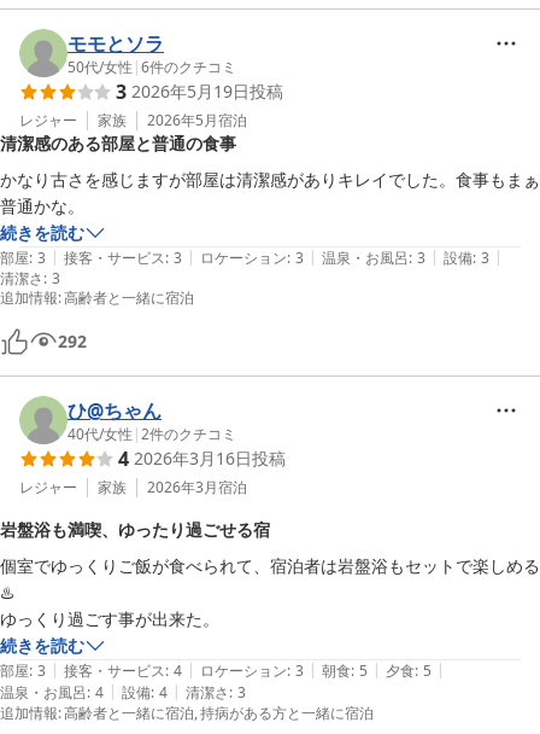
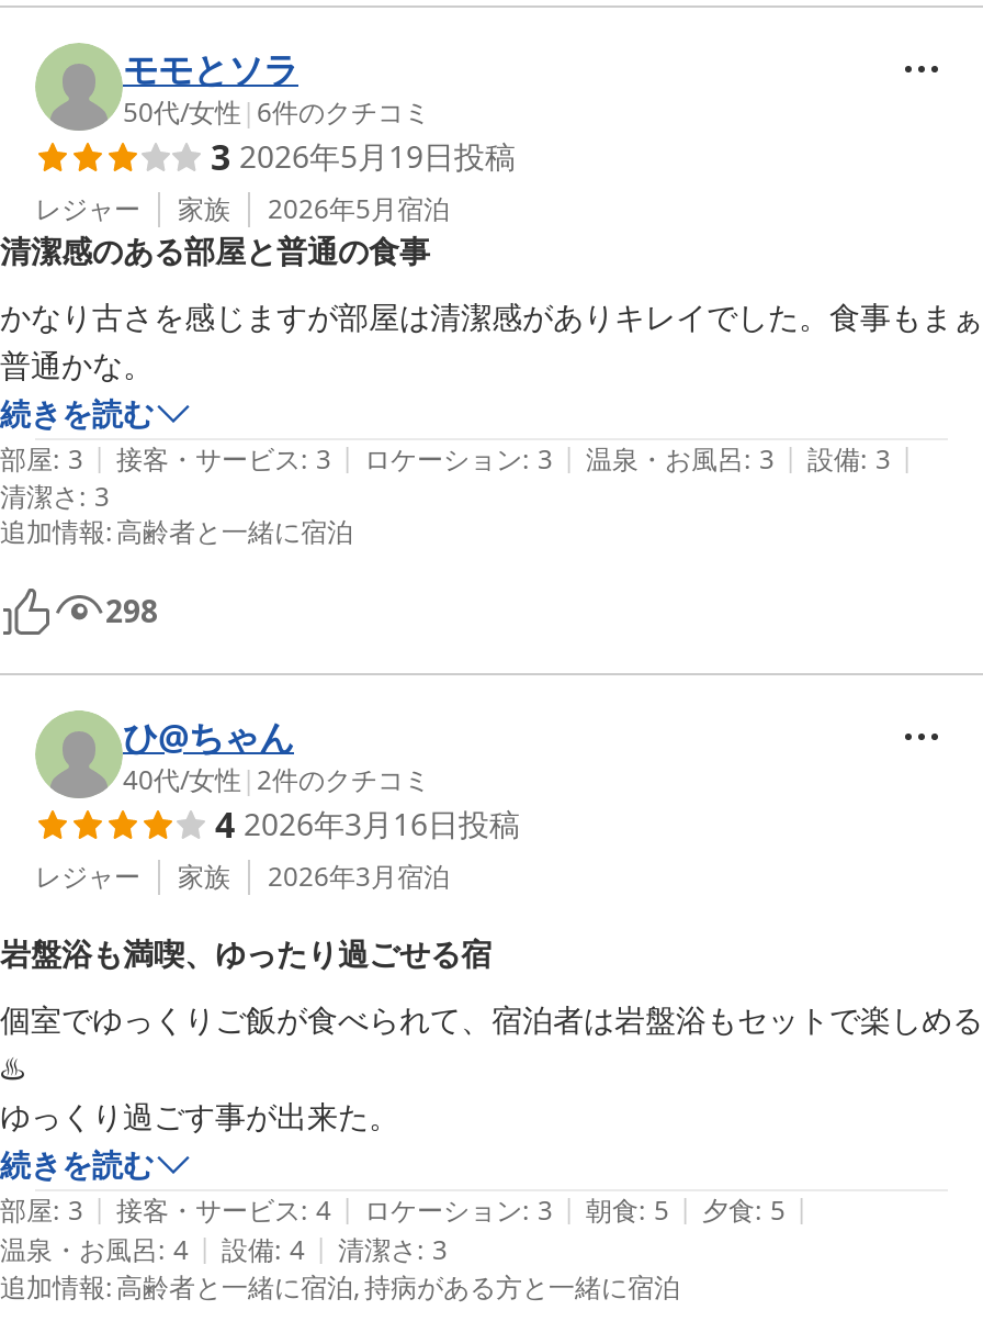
- 292
+ 298
